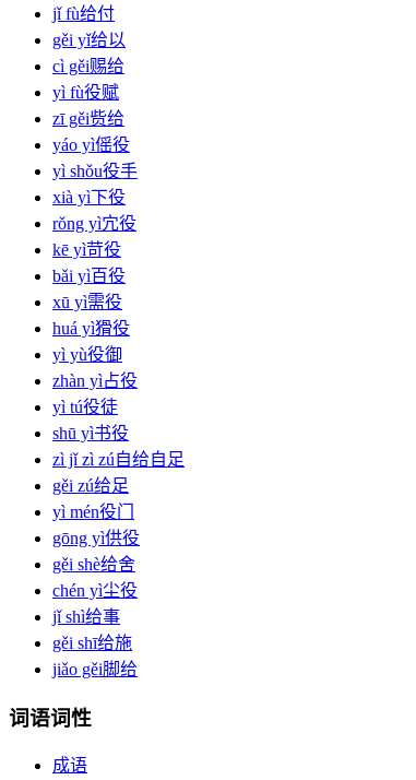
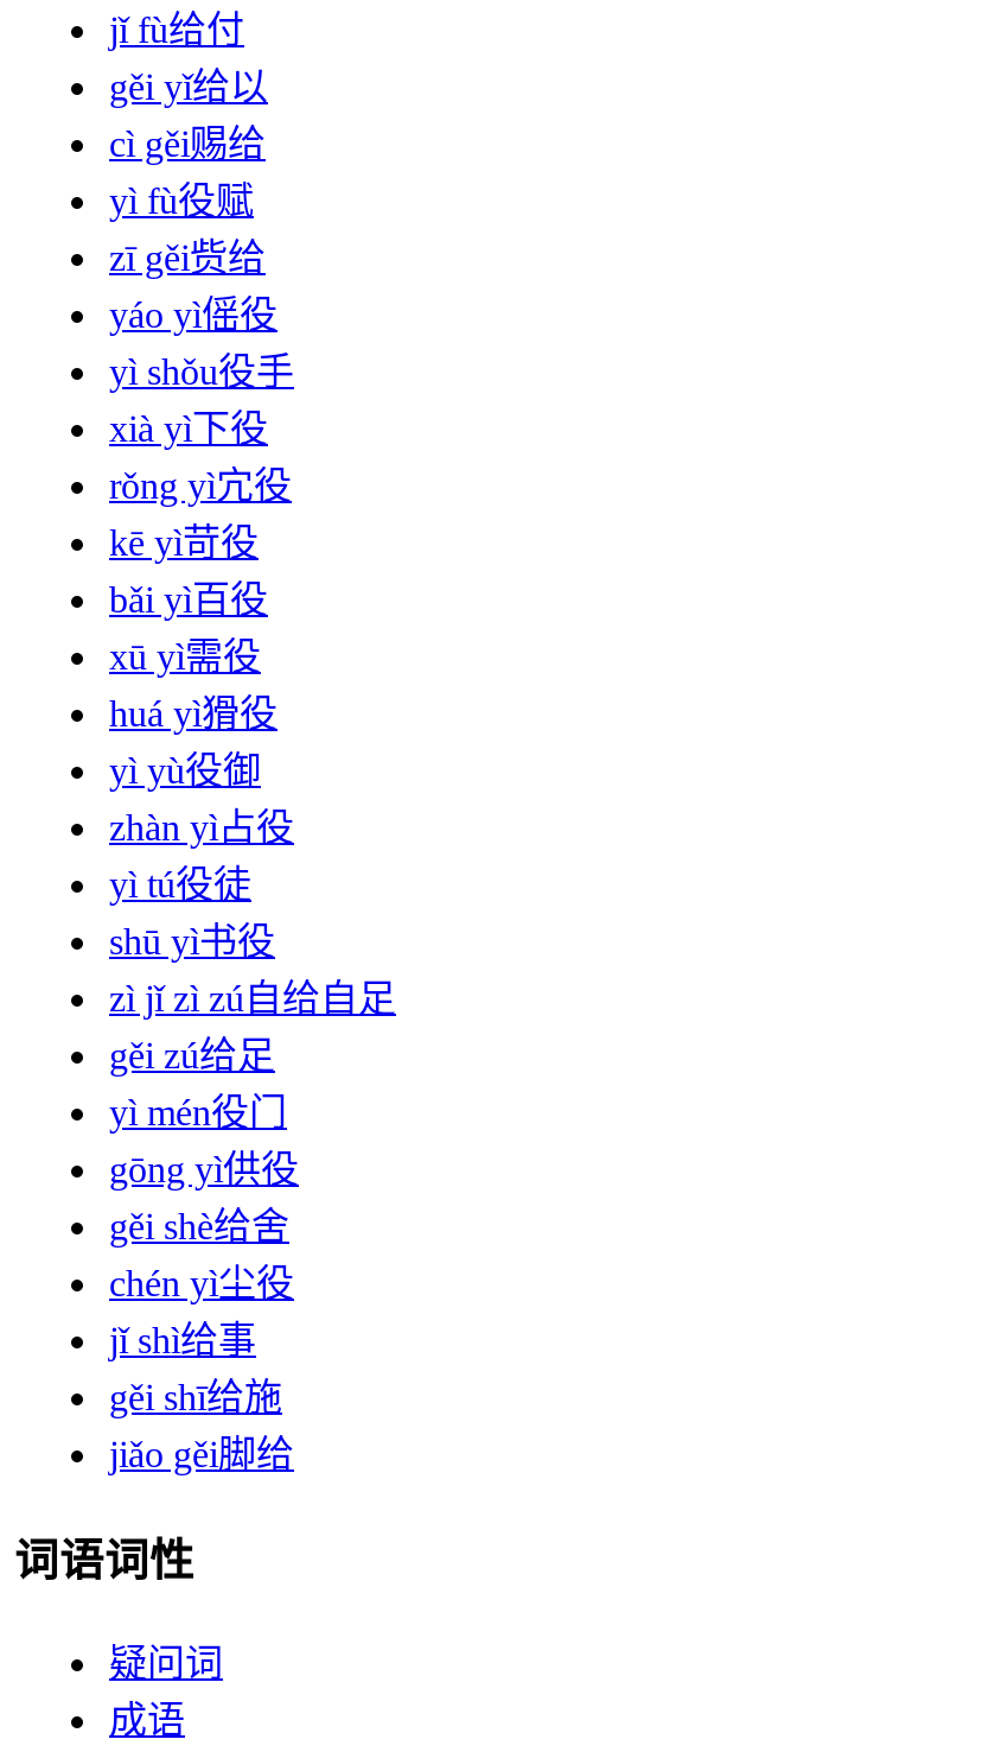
+ 疑问词
